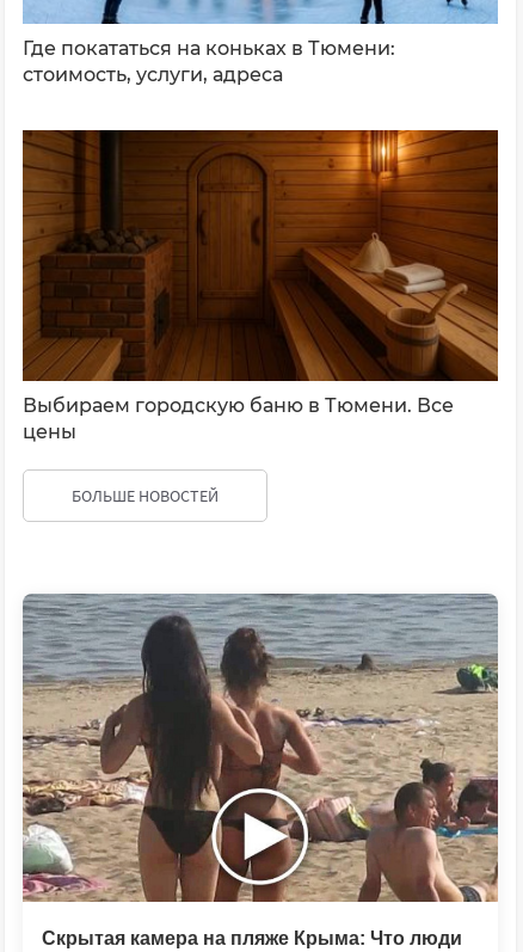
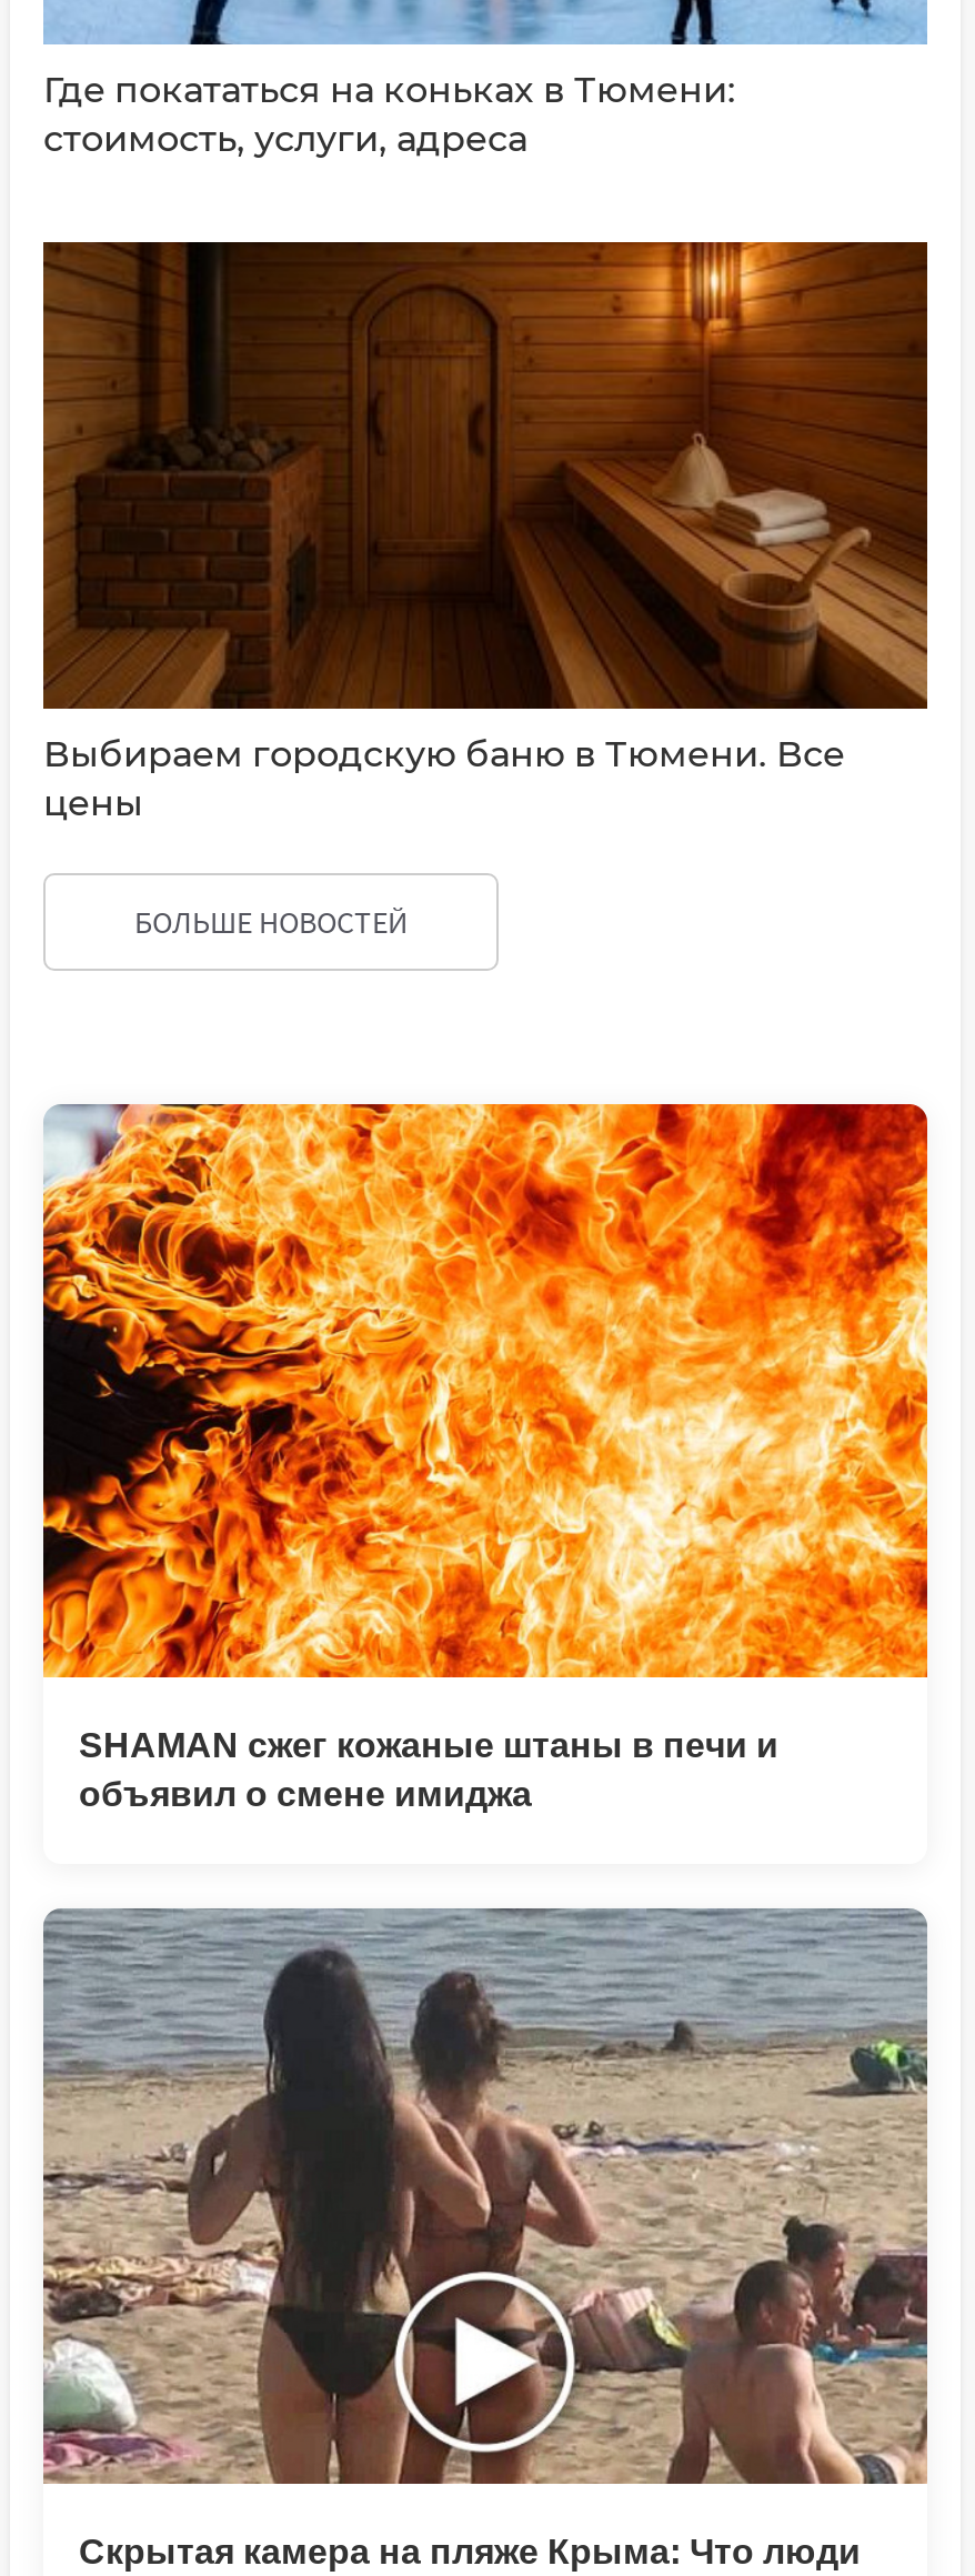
+ [image]
+ SHAMAN сжег кожаные штаны в печи и
+ объявил о смене имиджа
